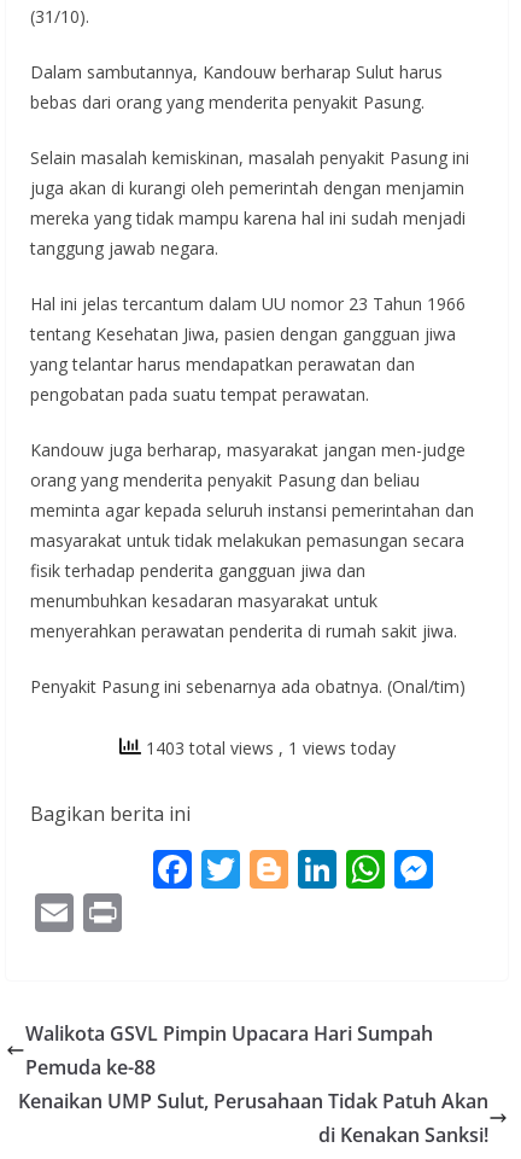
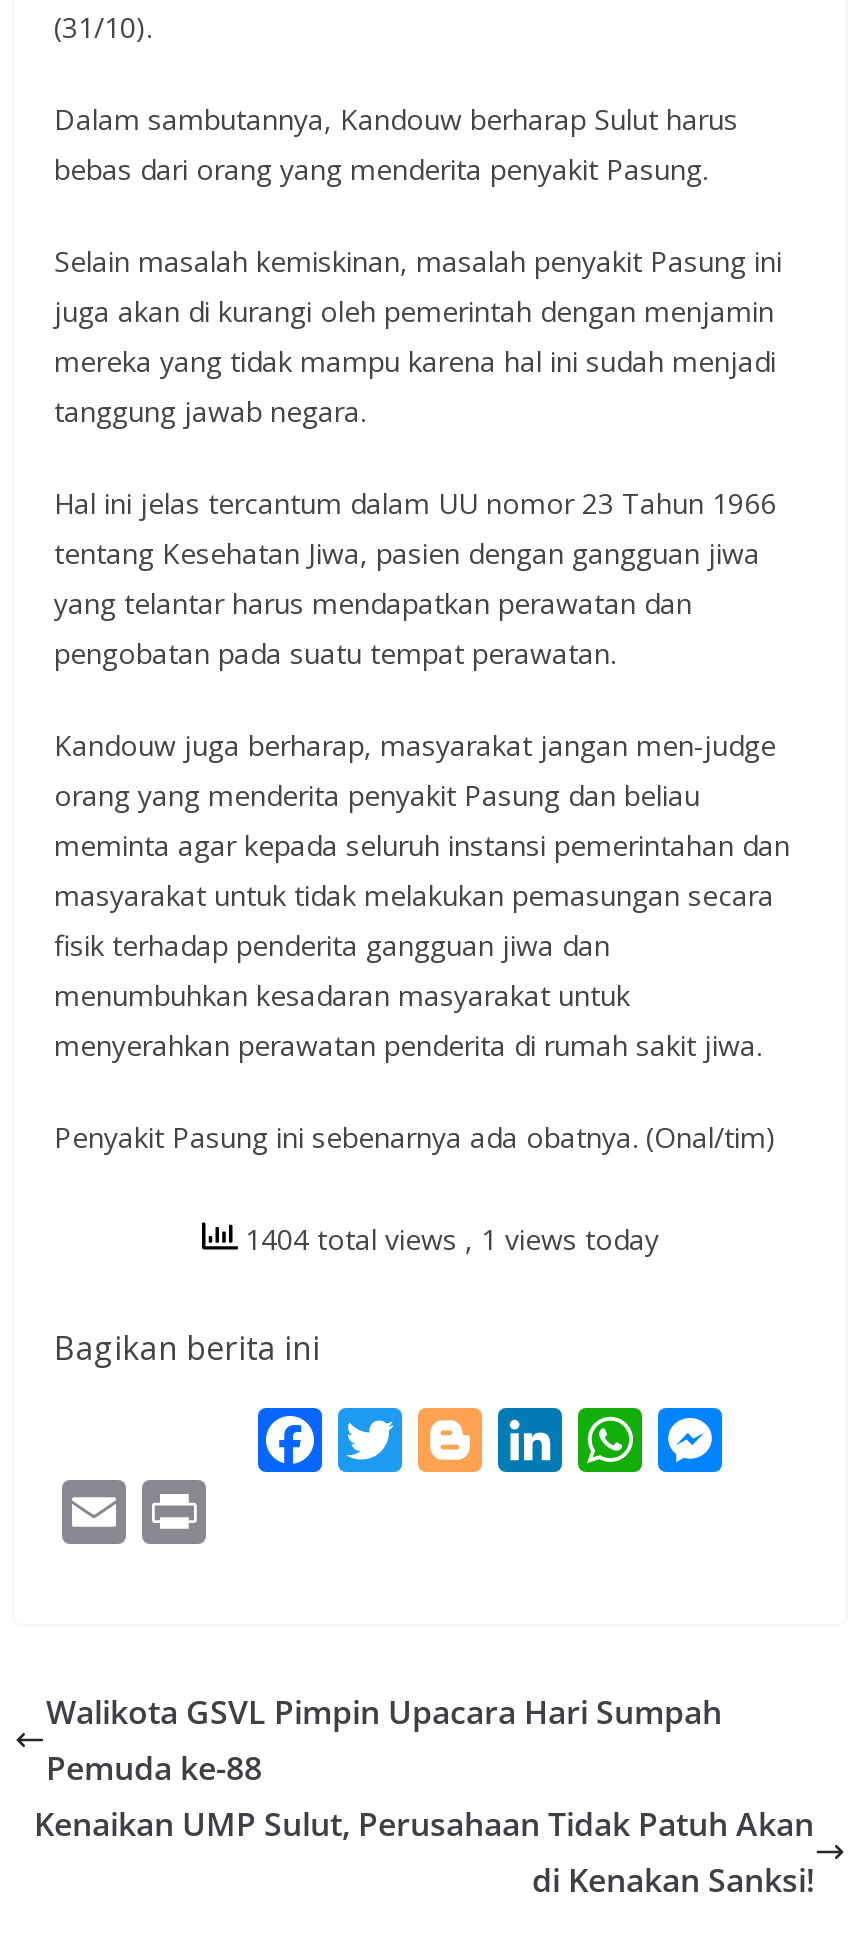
- 1403 total views, 1 views today
+ 1404 total views, 1 views today
